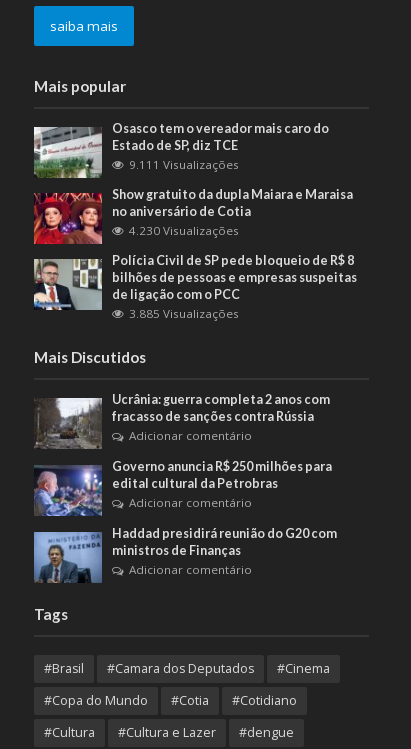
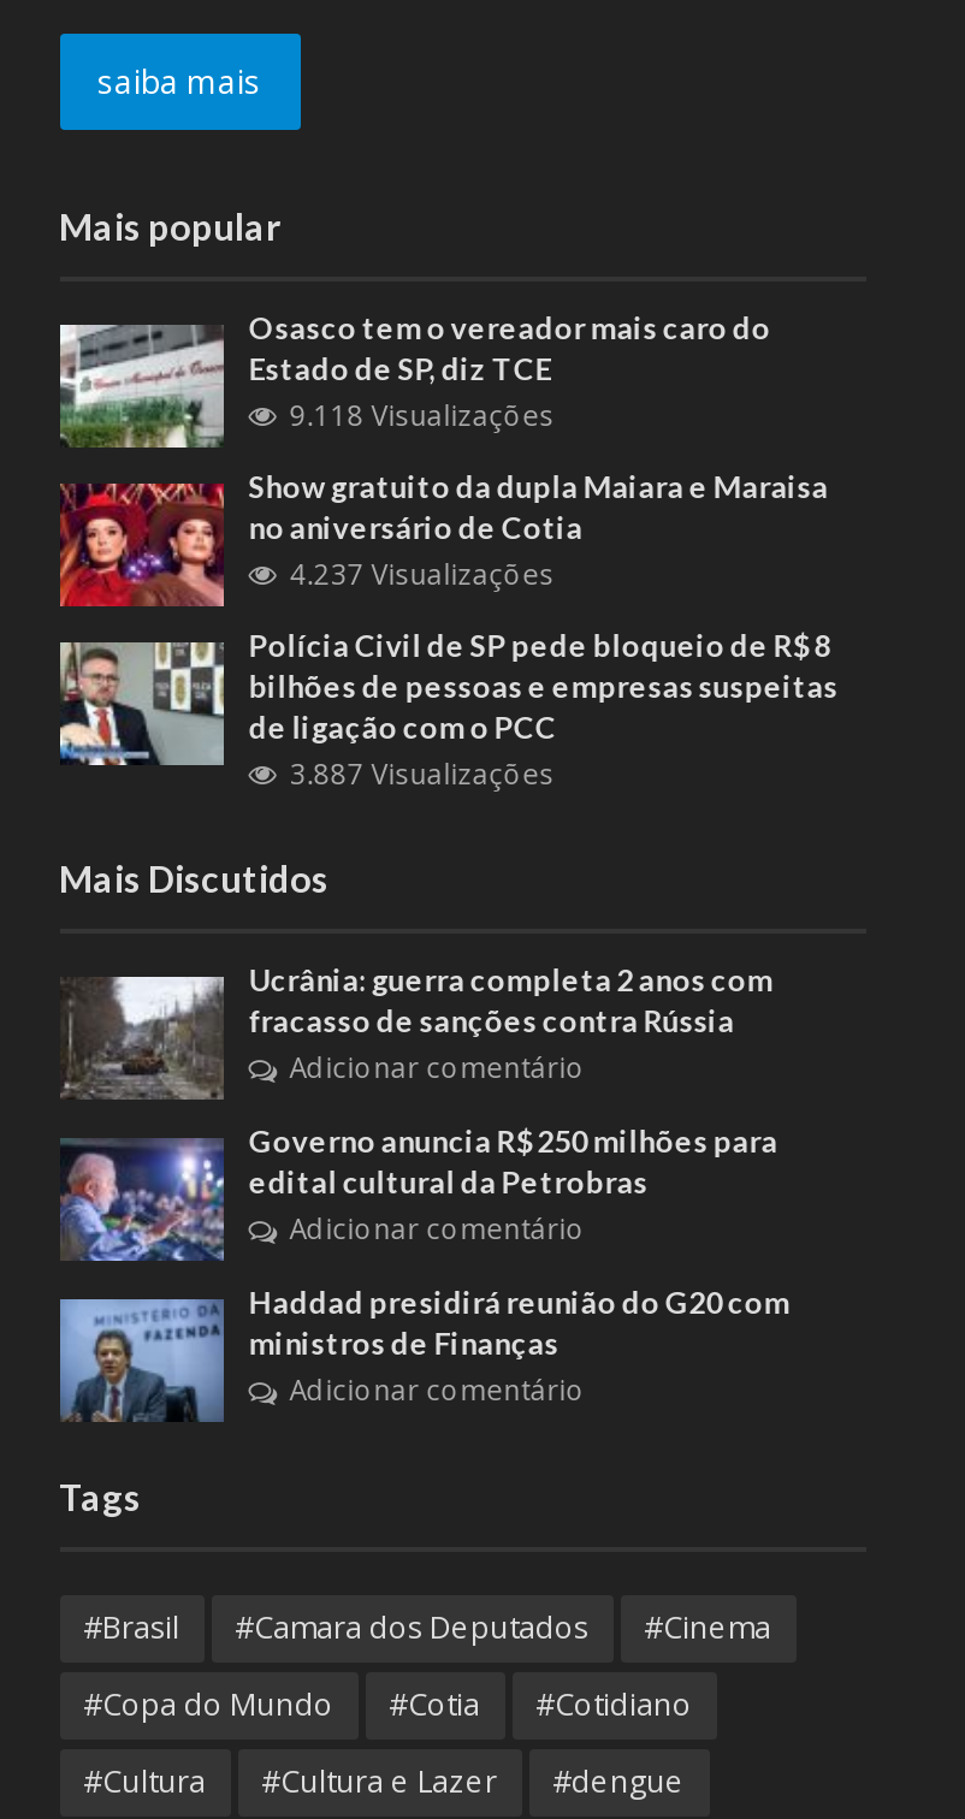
- 9.111 Visualizações
+ 9.118 Visualizações

- 4.230 Visualizações
+ 4.237 Visualizações

- 3.885 Visualizações
+ 3.887 Visualizações
